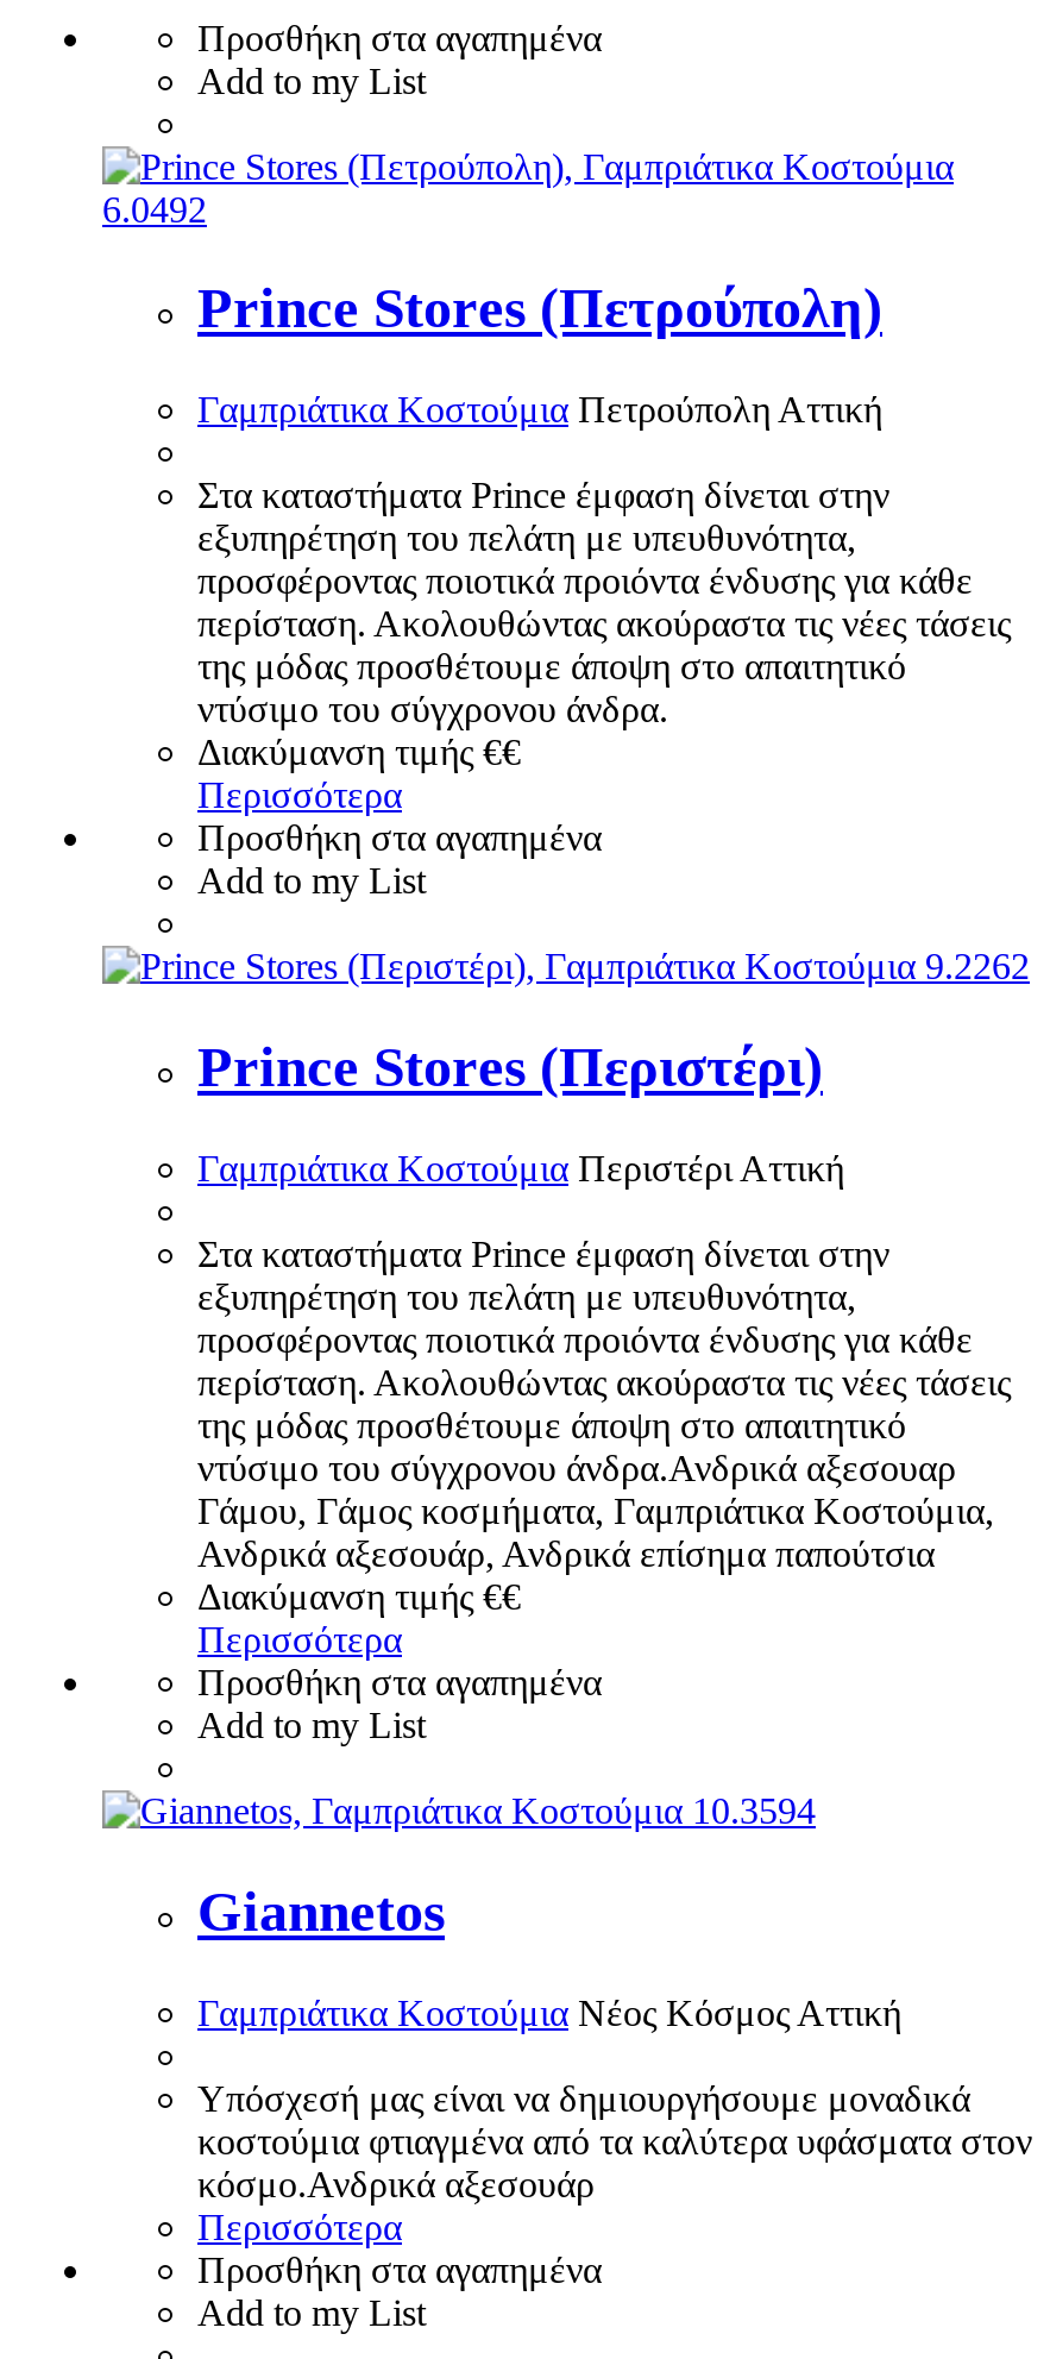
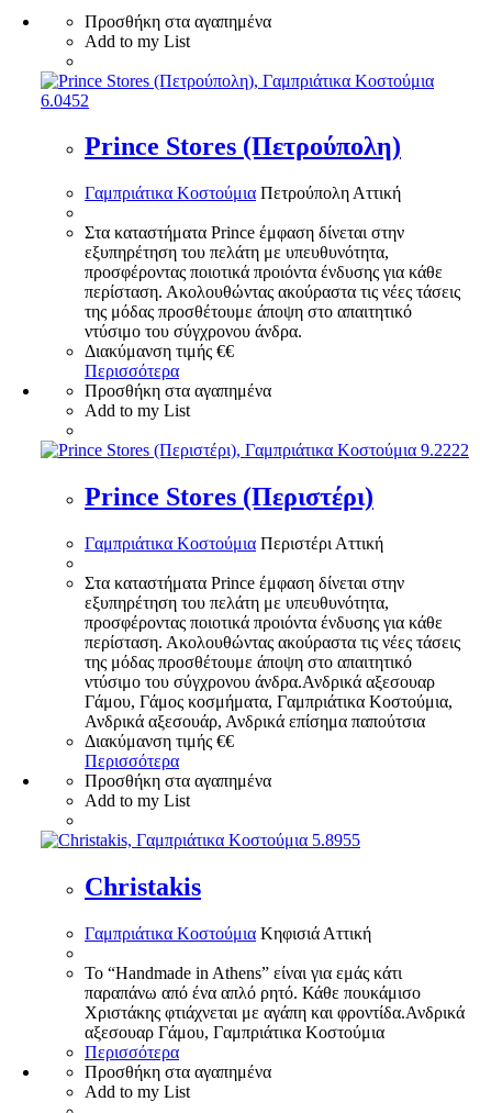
- 6.0492
+ 6.0452

- 9.2262
+ 9.2222

- 10.3594
+ 5.8955

- Giannetos
+ Christakis

- Γαμπριάτικα Κοστούμια Νέος Κόσμος Αττική
+ Γαμπριάτικα Κοστούμια Κηφισιά Αττική

- Υπόσχεσή μας είναι να δημιουργήσουμε μοναδικά
- κοστούμια φτιαγμένα από τα καλύτερα υφάσματα στον
- κόσμο.Ανδρικά αξεσουάρ
+ Το “Handmade in Athens” είναι για εμάς κάτι
+ παραπάνω από ένα απλό ρητό. Κάθε πουκάμισο
+ Χριστάκης φτιάχνεται με αγάπη και φροντίδα.Ανδρικά
+ αξεσουαρ Γάμου, Γαμπριάτικα Κοστούμια
